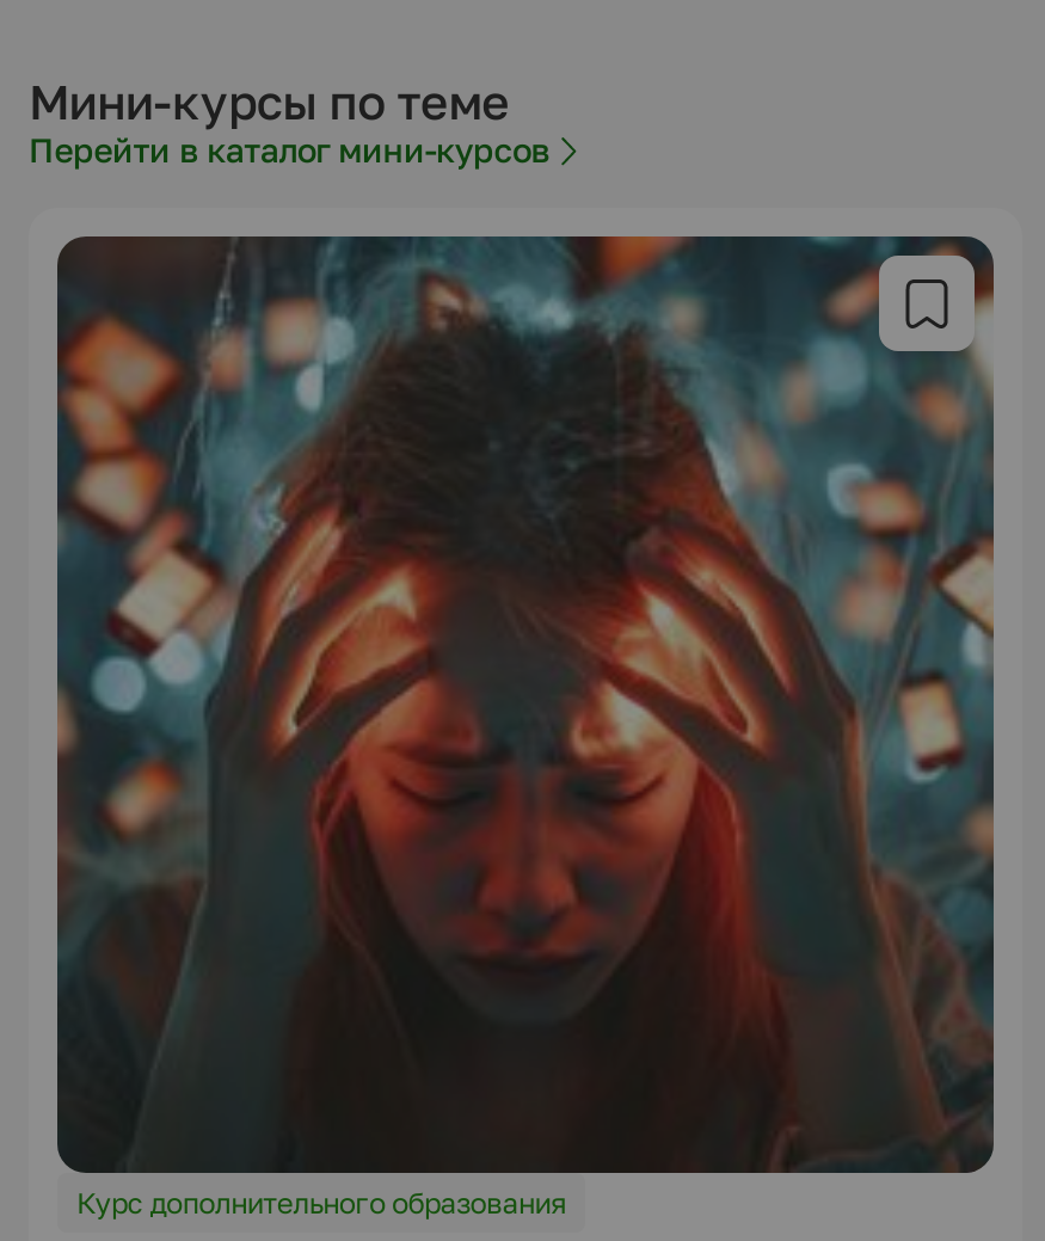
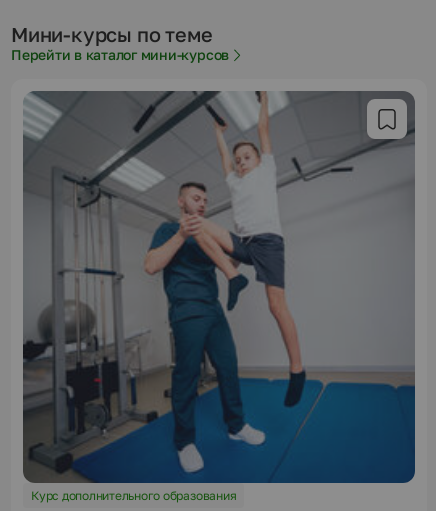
- [image]
+ [image]
